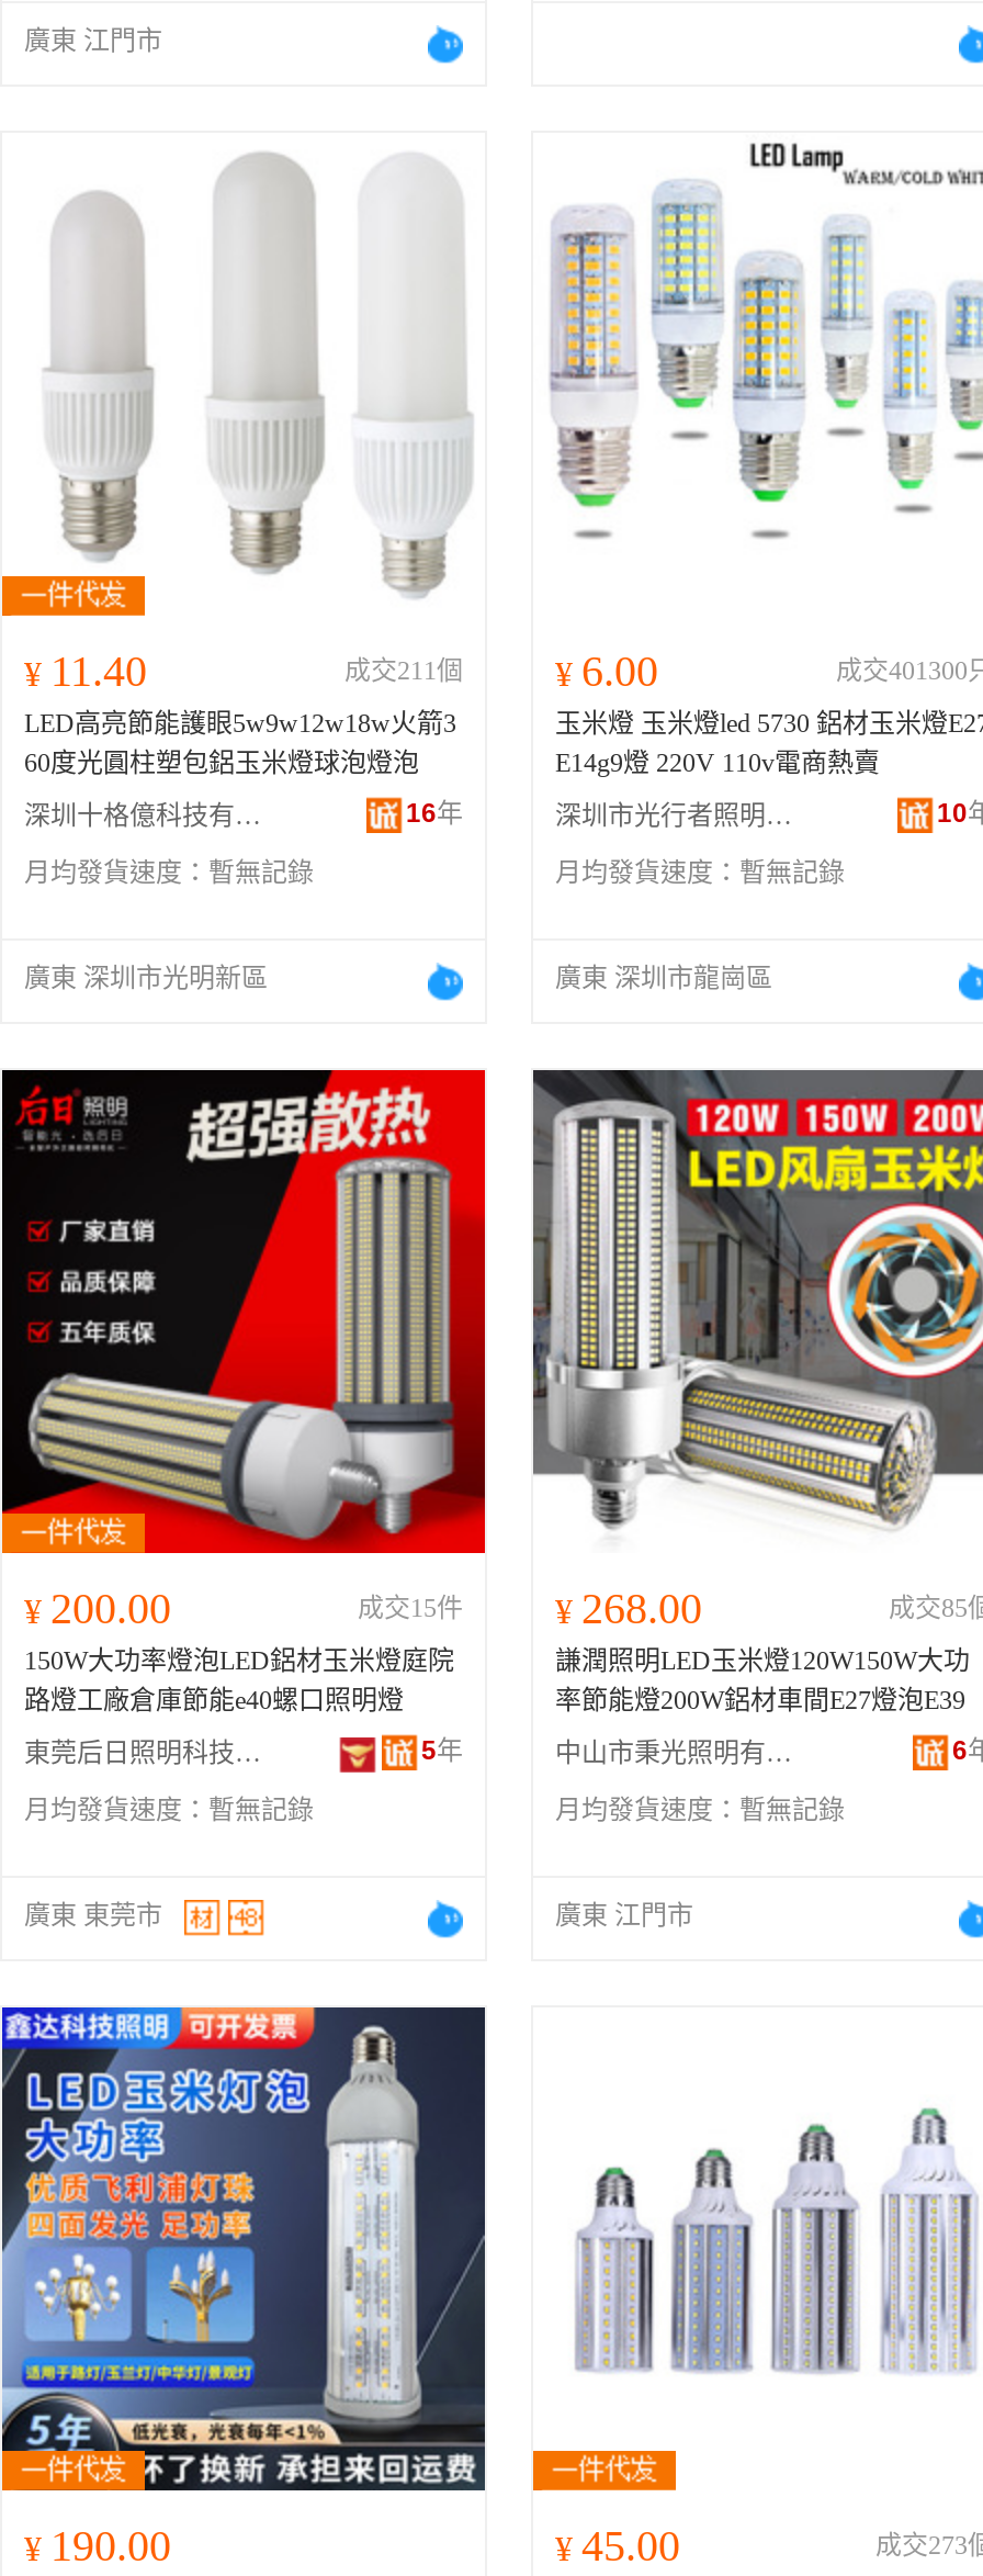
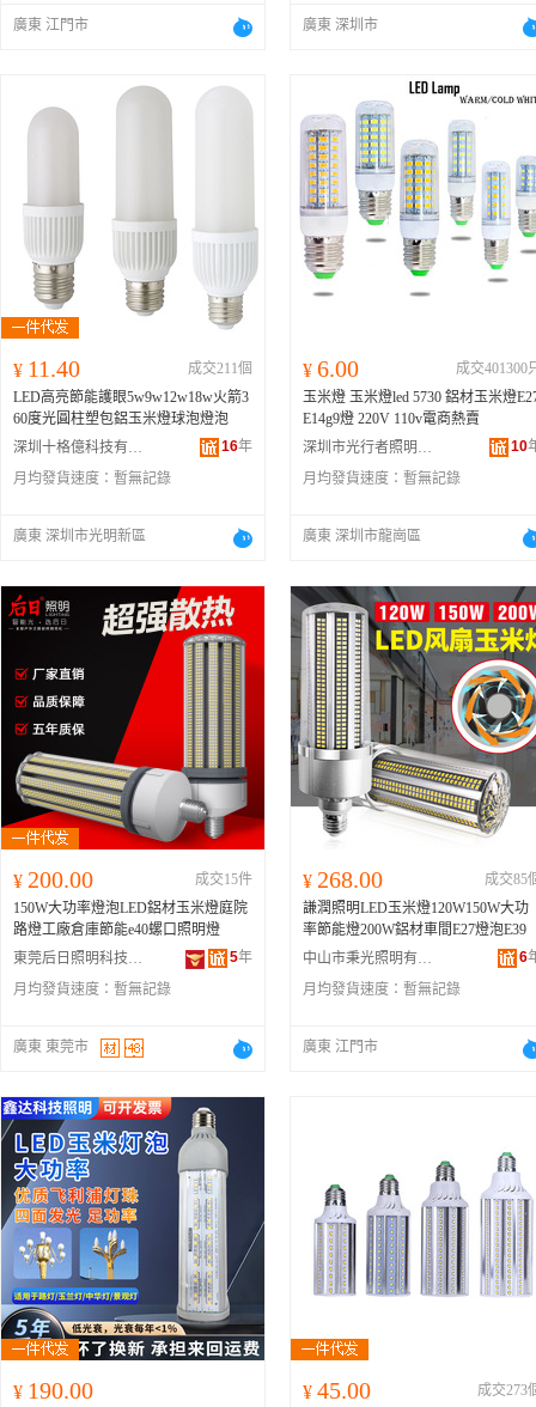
+ 廣東 深圳市
